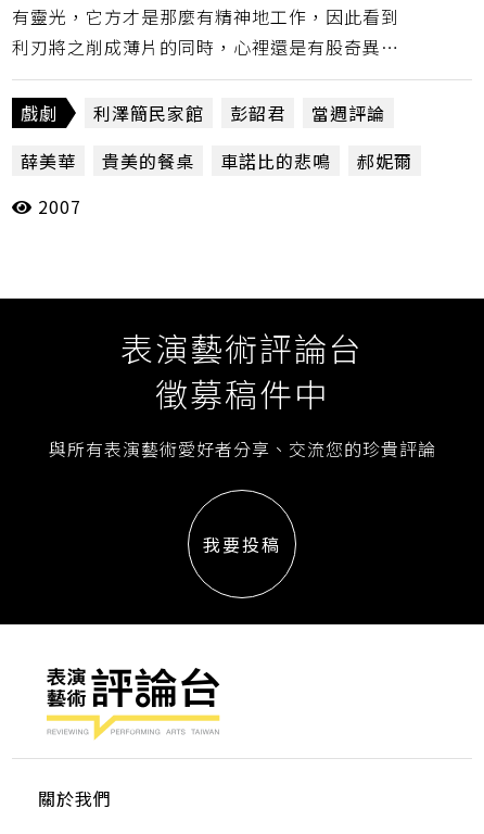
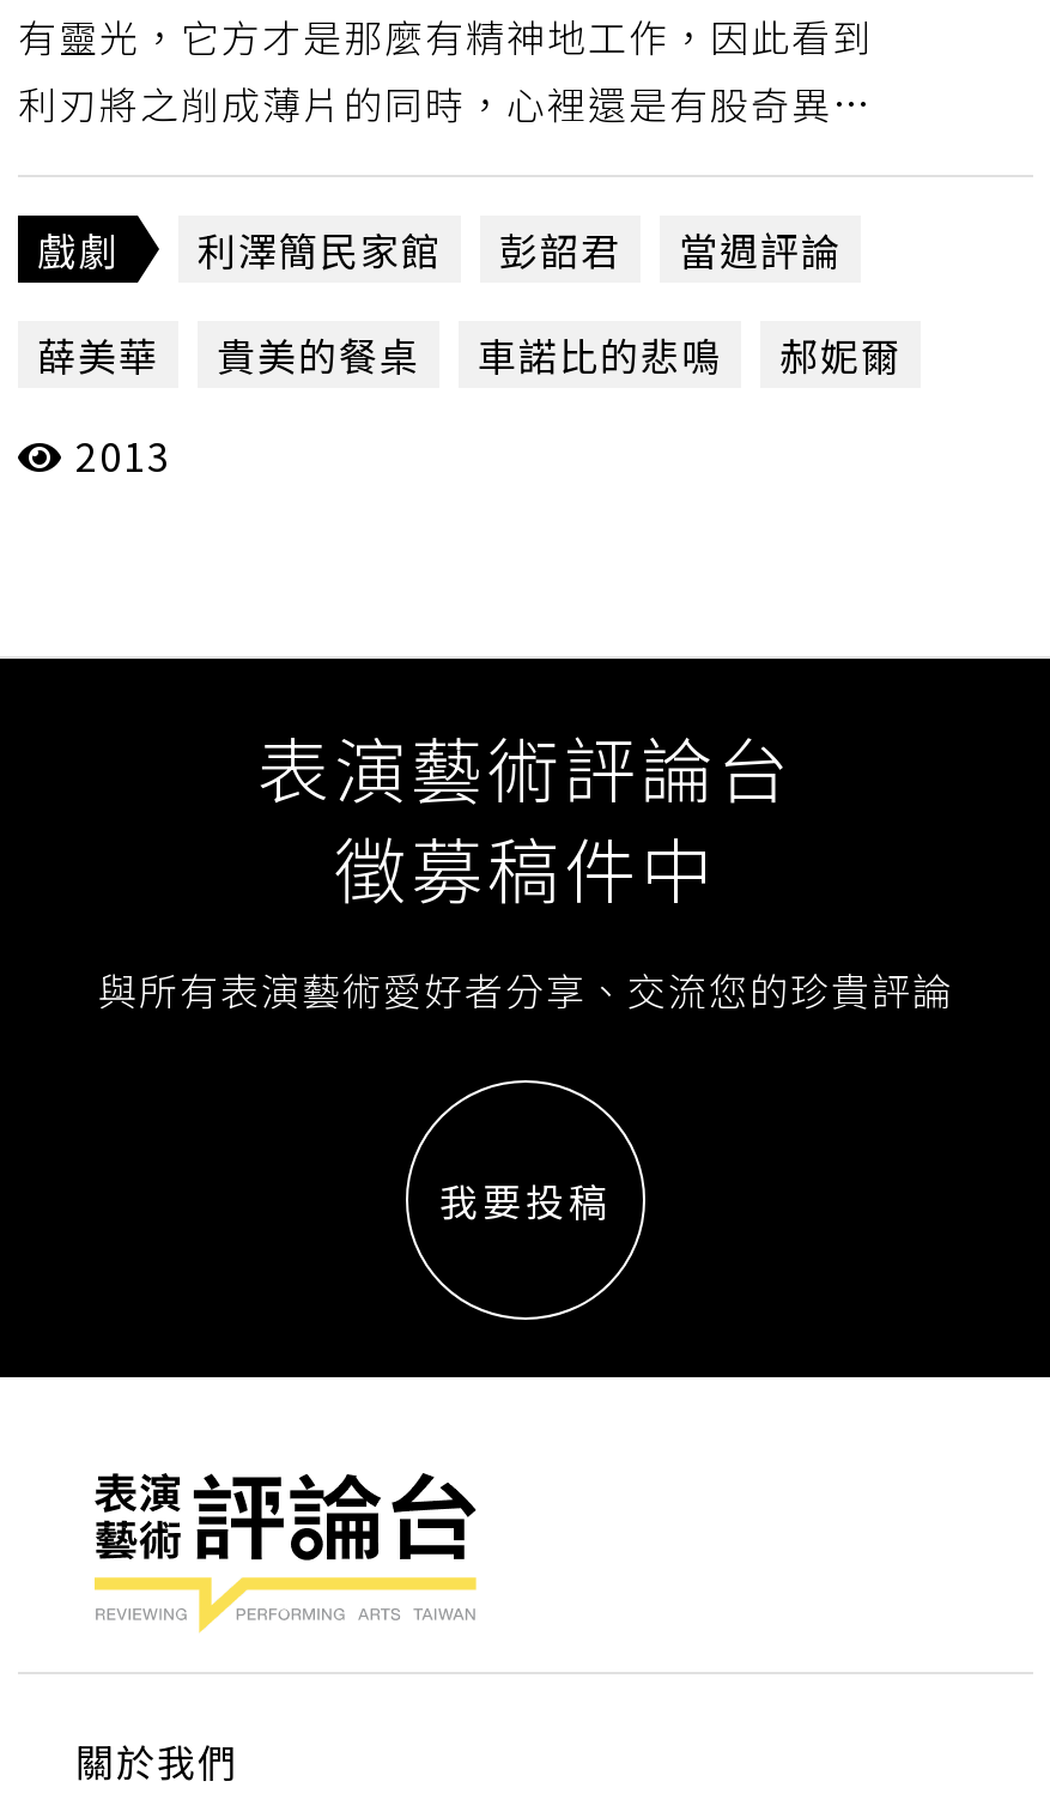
- 2007
+ 2013
